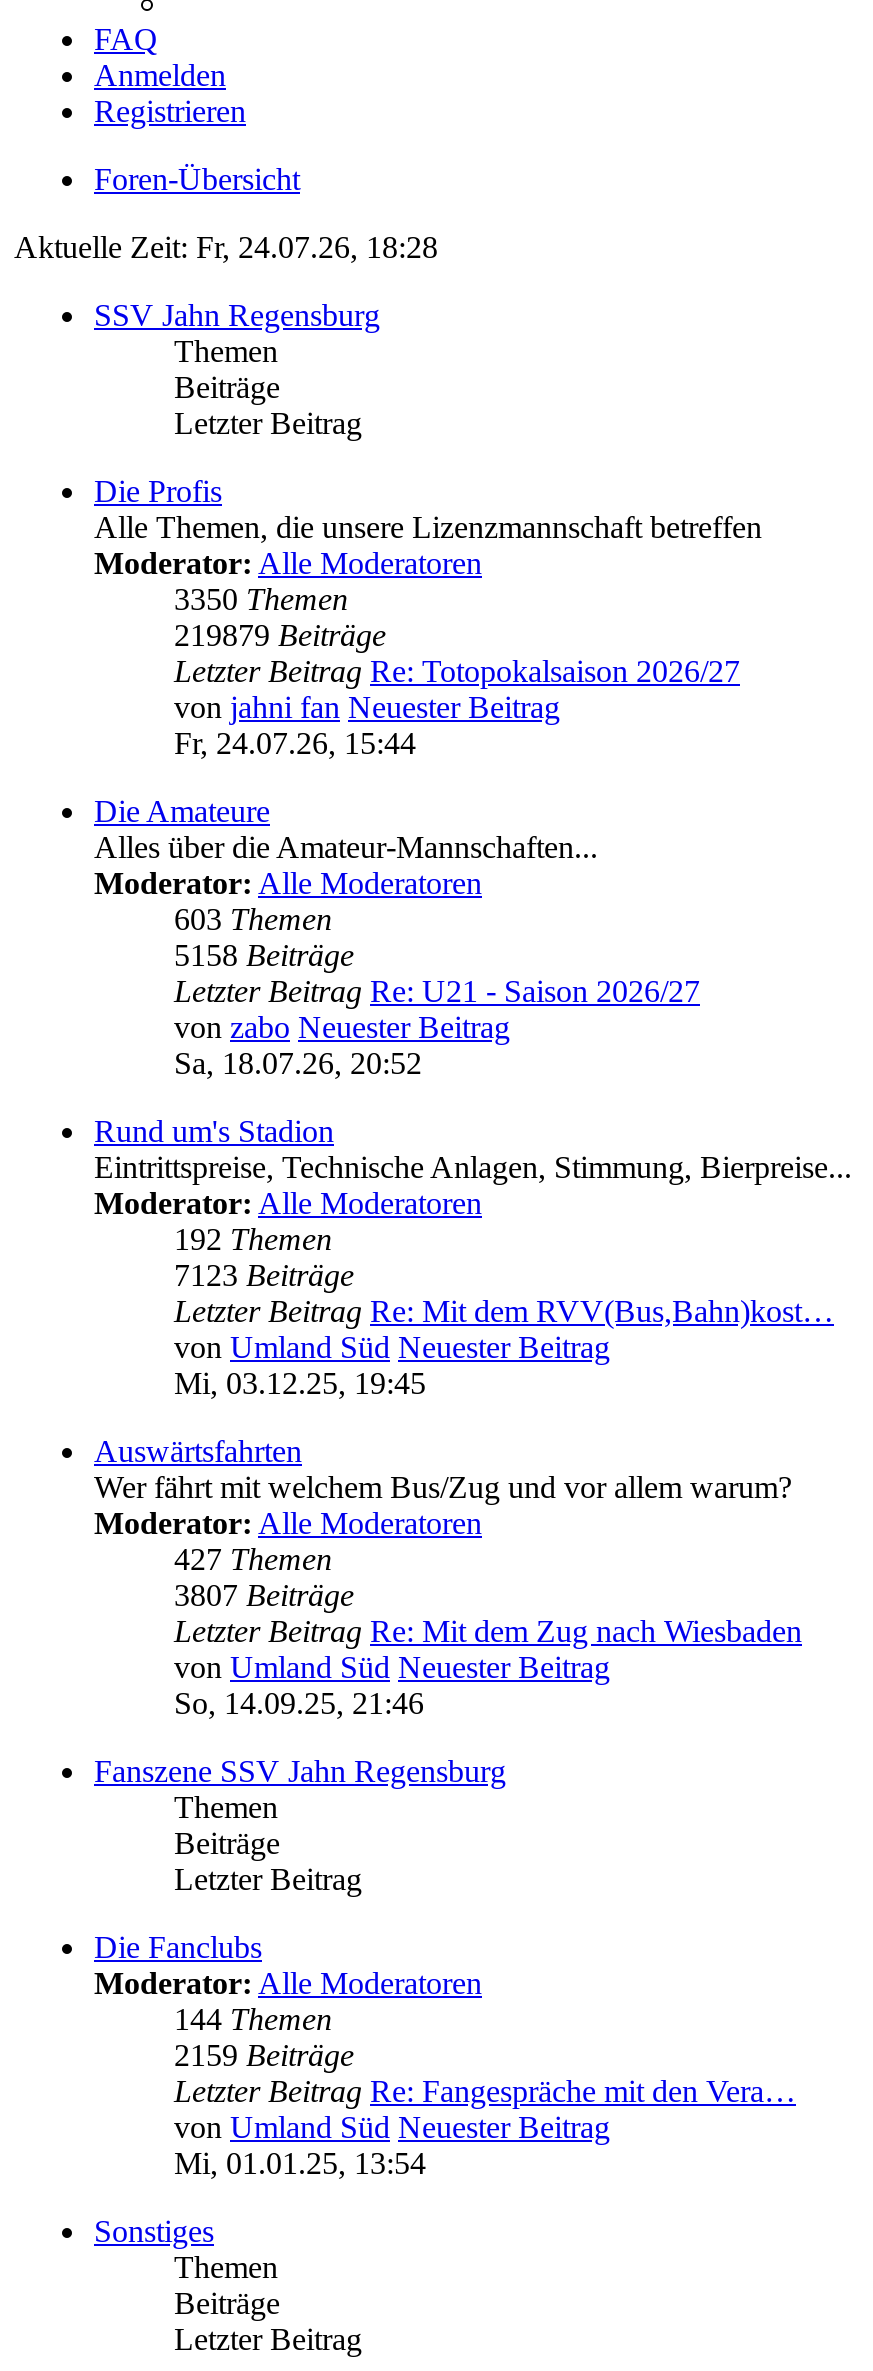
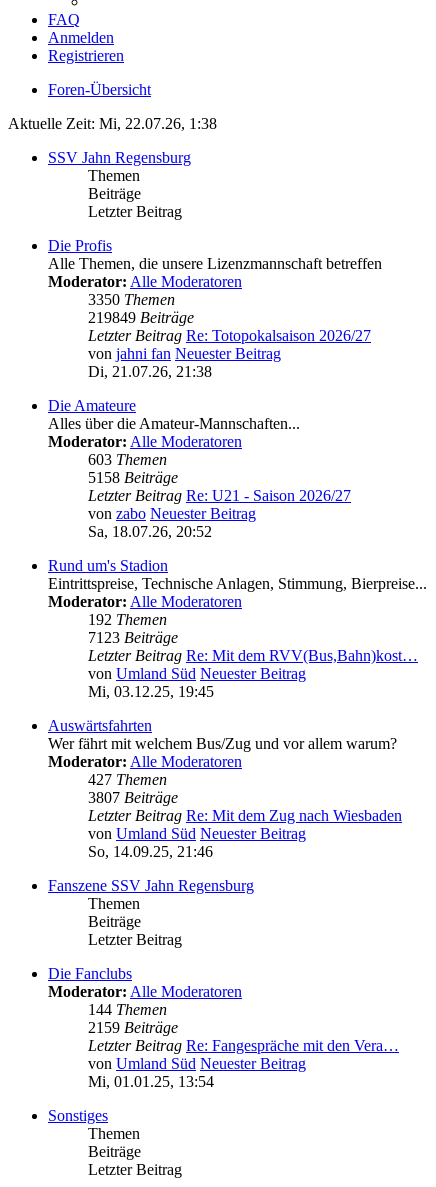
- Aktuelle Zeit: Fr, 24.07.26, 18:28
+ Aktuelle Zeit: Mi, 22.07.26, 1:38

- 219879 Beiträge
+ 219849 Beiträge

- Fr, 24.07.26, 15:44
+ Di, 21.07.26, 21:38
